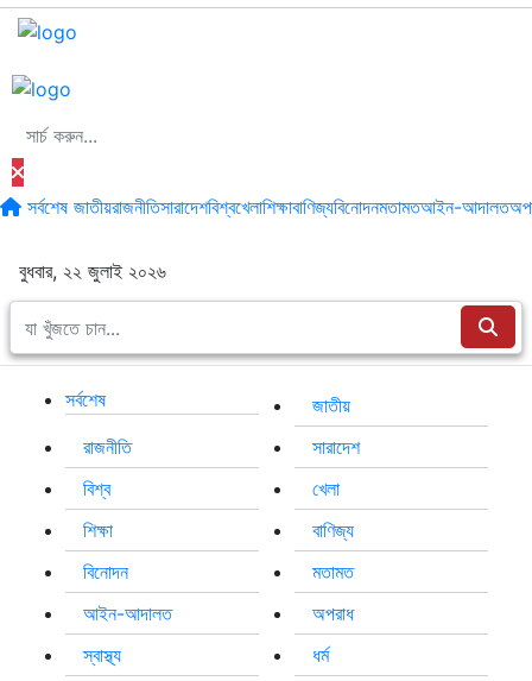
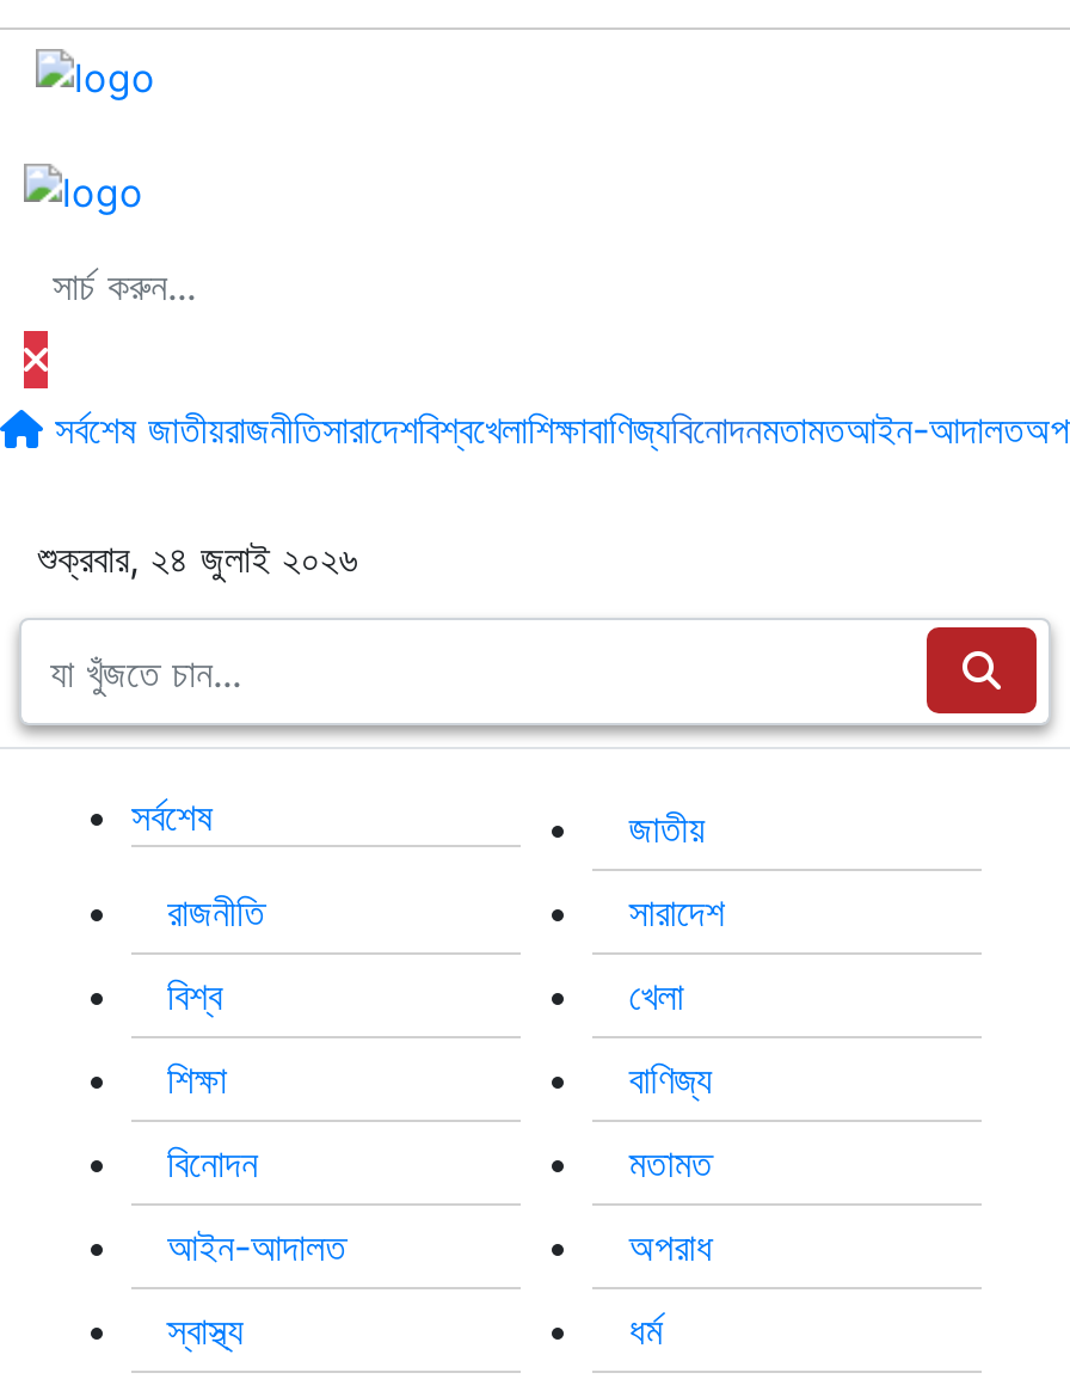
- বুধবার, ২২ জুলাই ২০২৬
+ শুক্রবার, ২৪ জুলাই ২০২৬
